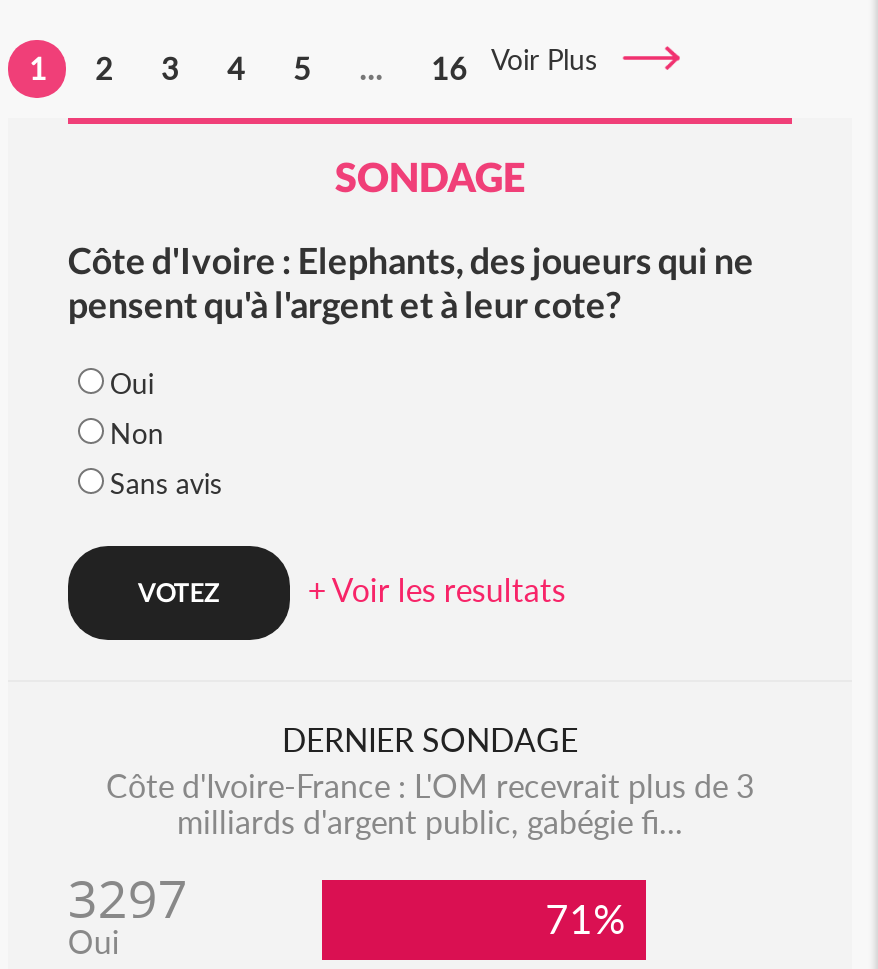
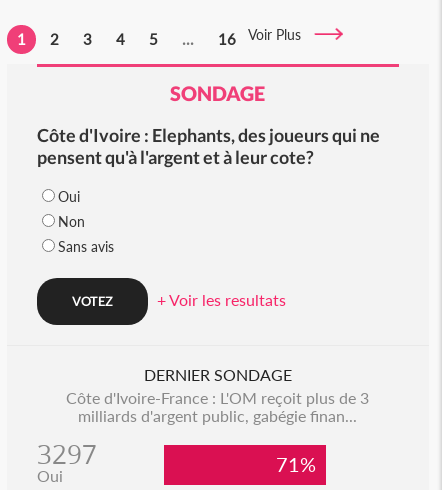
- Côte d'Ivoire-France : L'OM recevrait plus de 3
+ Côte d'Ivoire-France : L'OM reçoit plus de 3

- milliards d'argent public, gabégie fi...
+ milliards d'argent public, gabégie finan...
